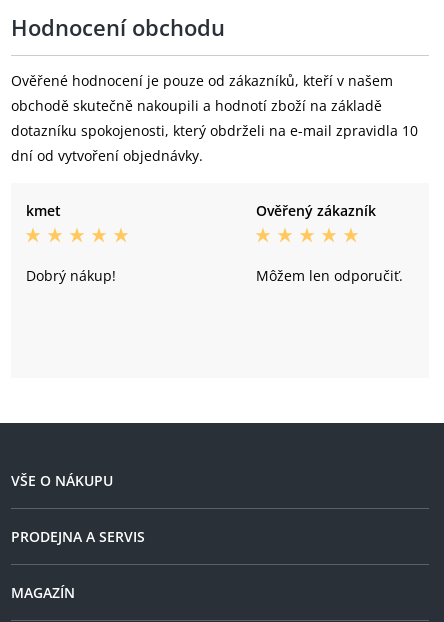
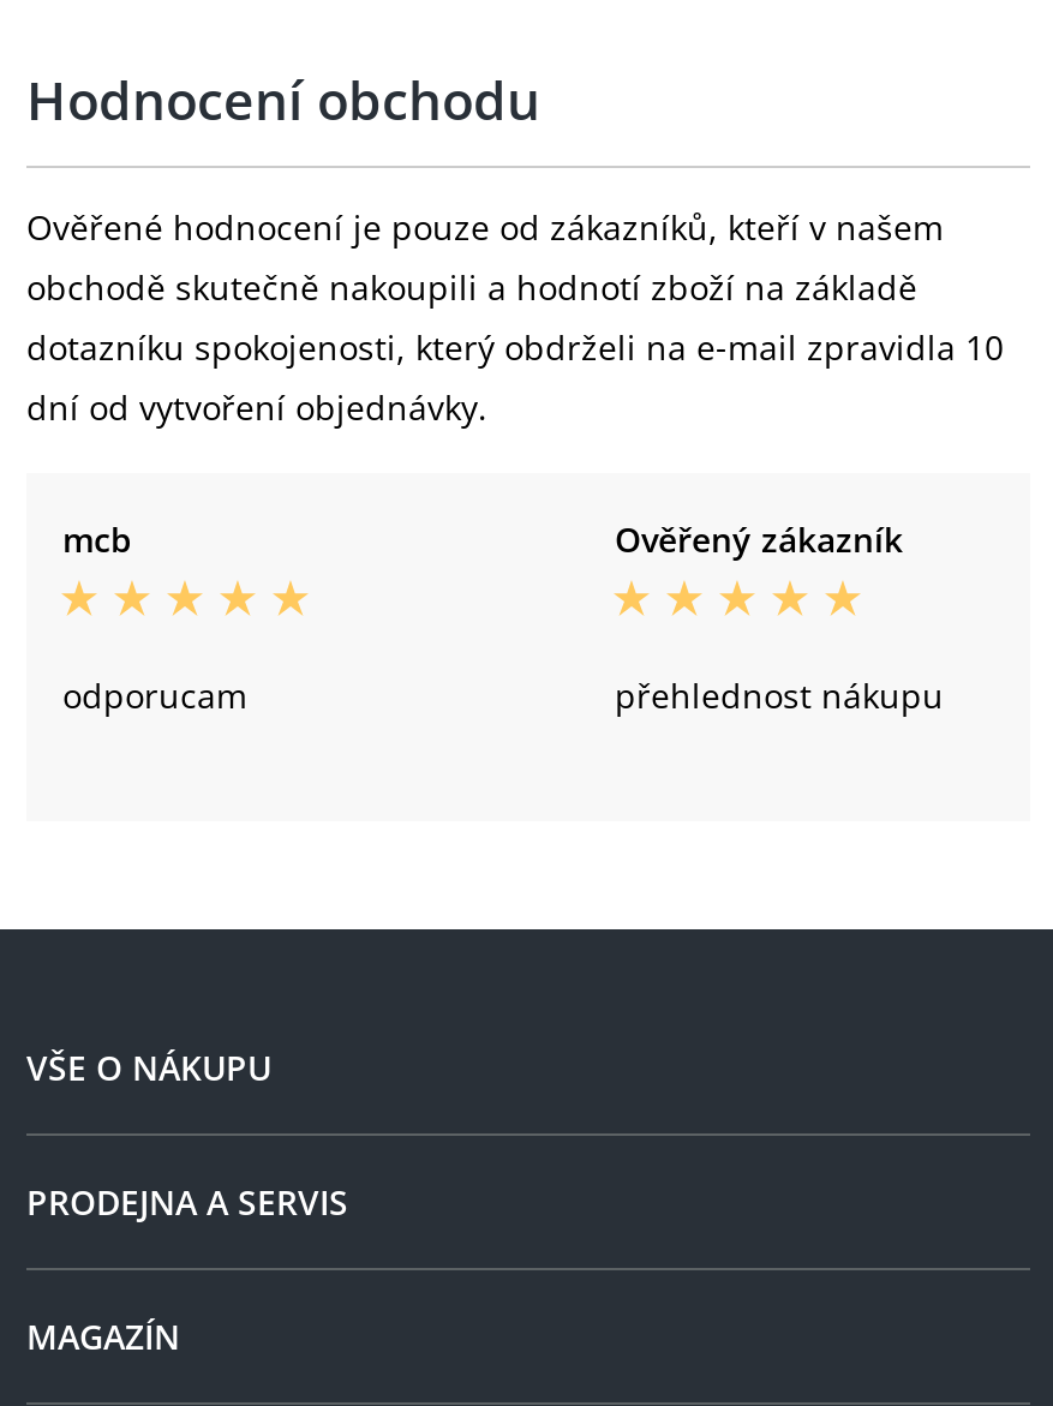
- kmet
+ mcb

- Dobrý nákup!
+ odporucam

- Môžem len odporučiť.
+ přehlednost nákupu
